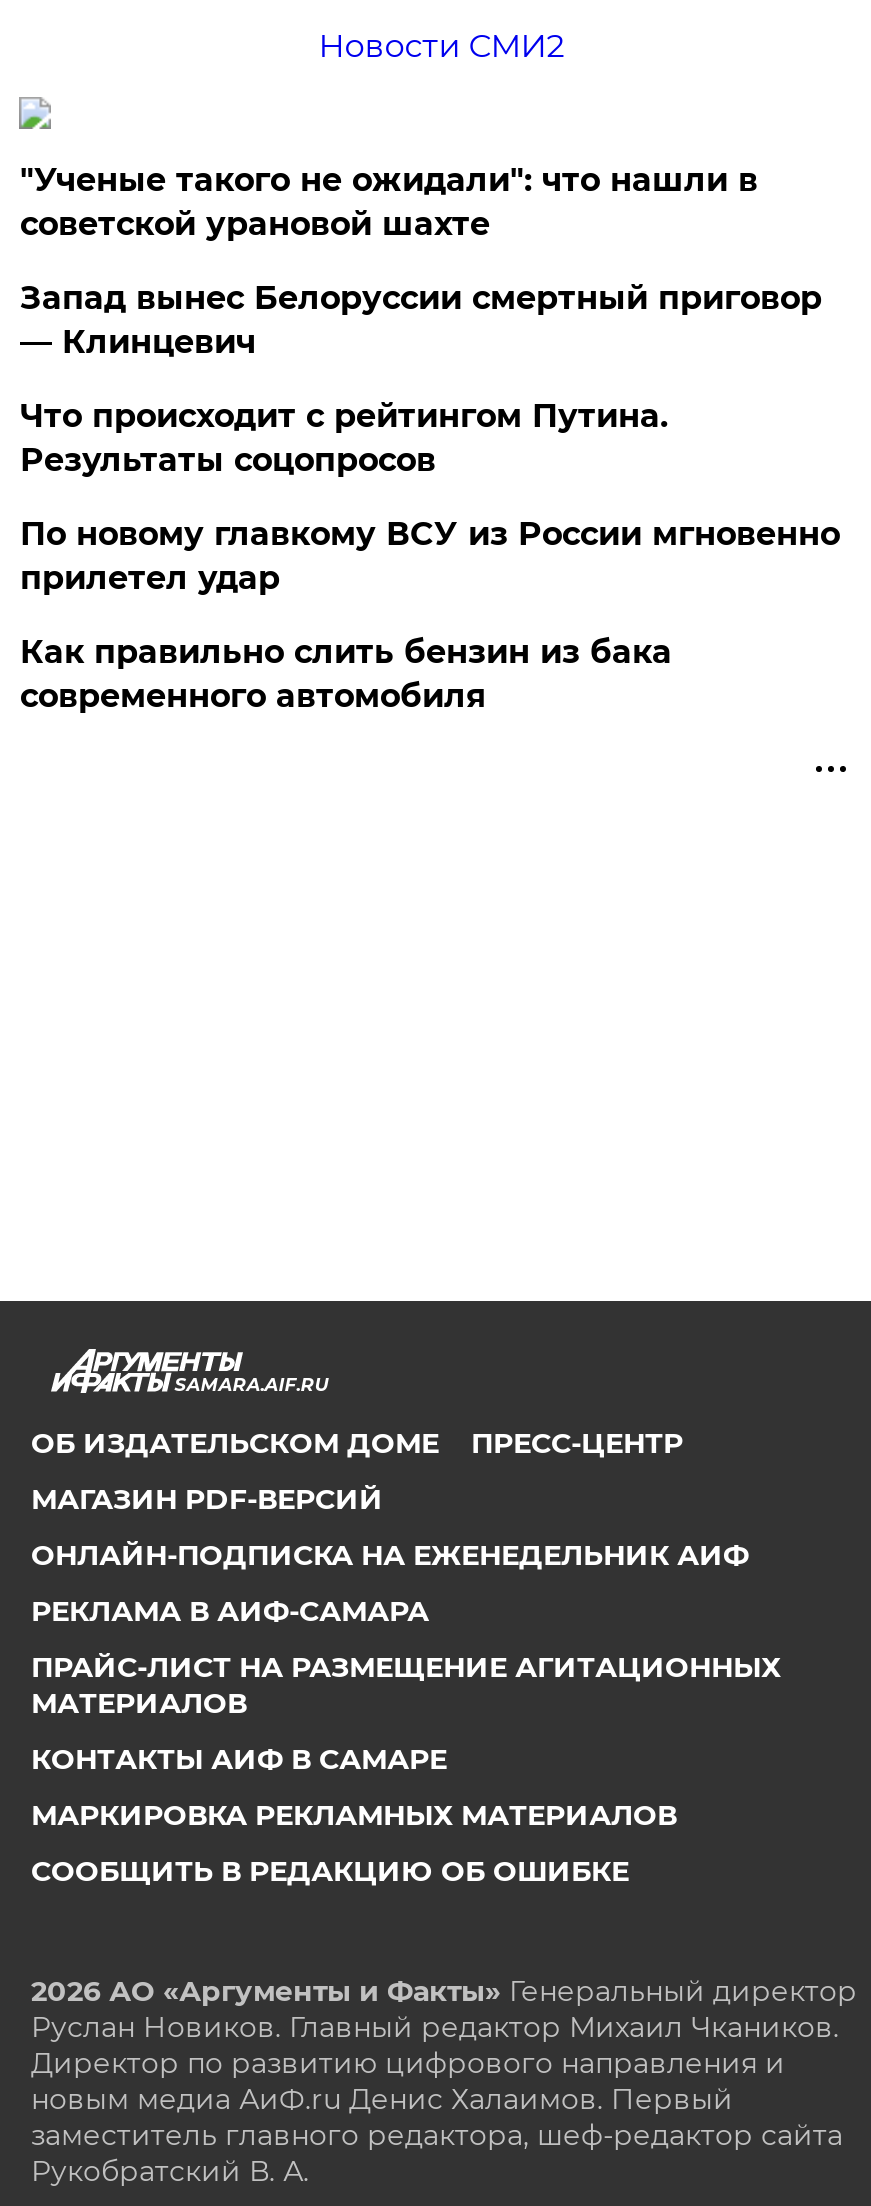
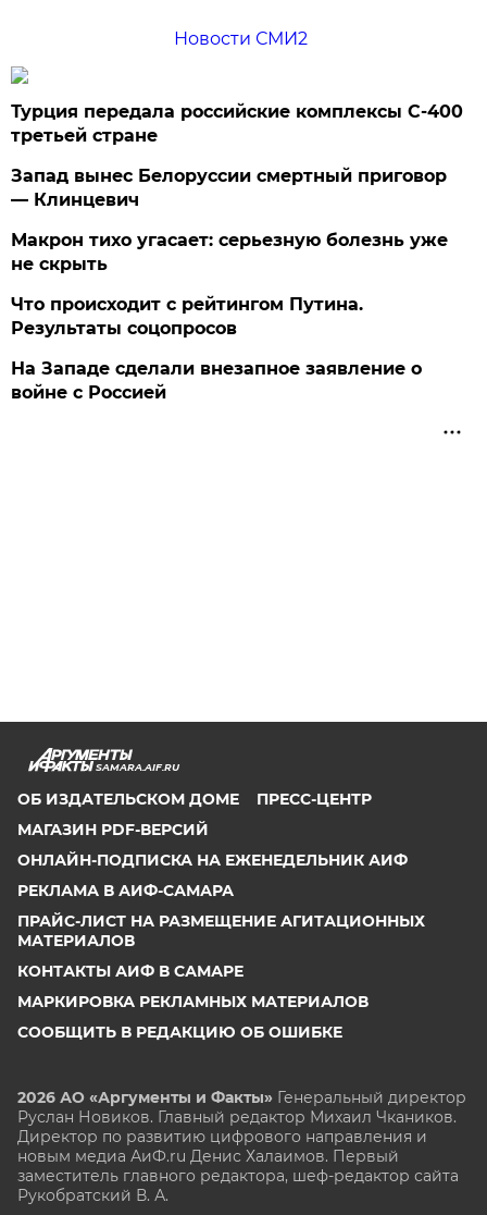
- "Ученые такого не ожидали": что нашли в
- советской урановой шахте
+ Турция передала российские комплексы С-400
+ третьей стране

+ Макрон тихо угасает: серьезную болезнь уже
+ не скрыть

moved down: Что происходит с рейтингом Путина. | Результаты соцопросов

- По новому главкому ВСУ из России мгновенно
- прилетел удар
- Как правильно слить бензин из бака
- современного автомобиля
+ На Западе сделали внезапное заявление о
+ войне с Россией
